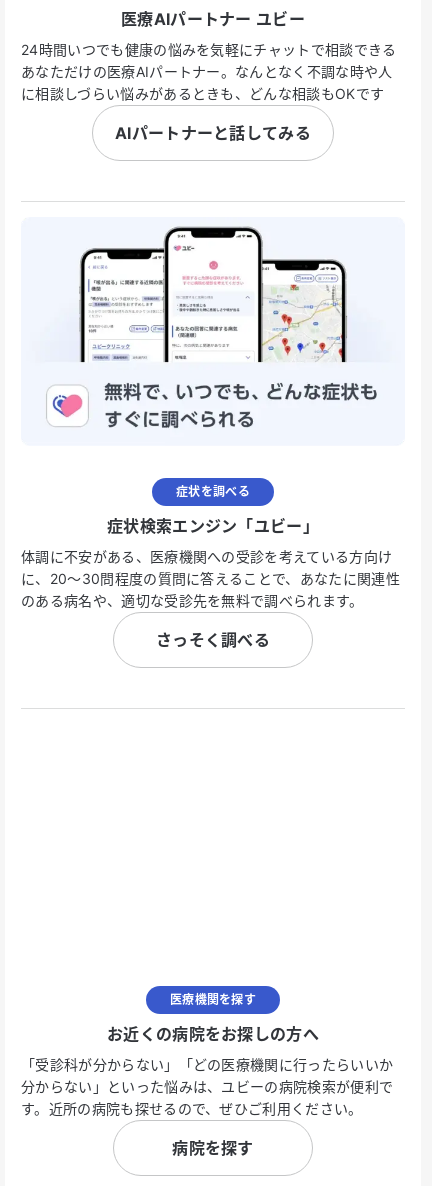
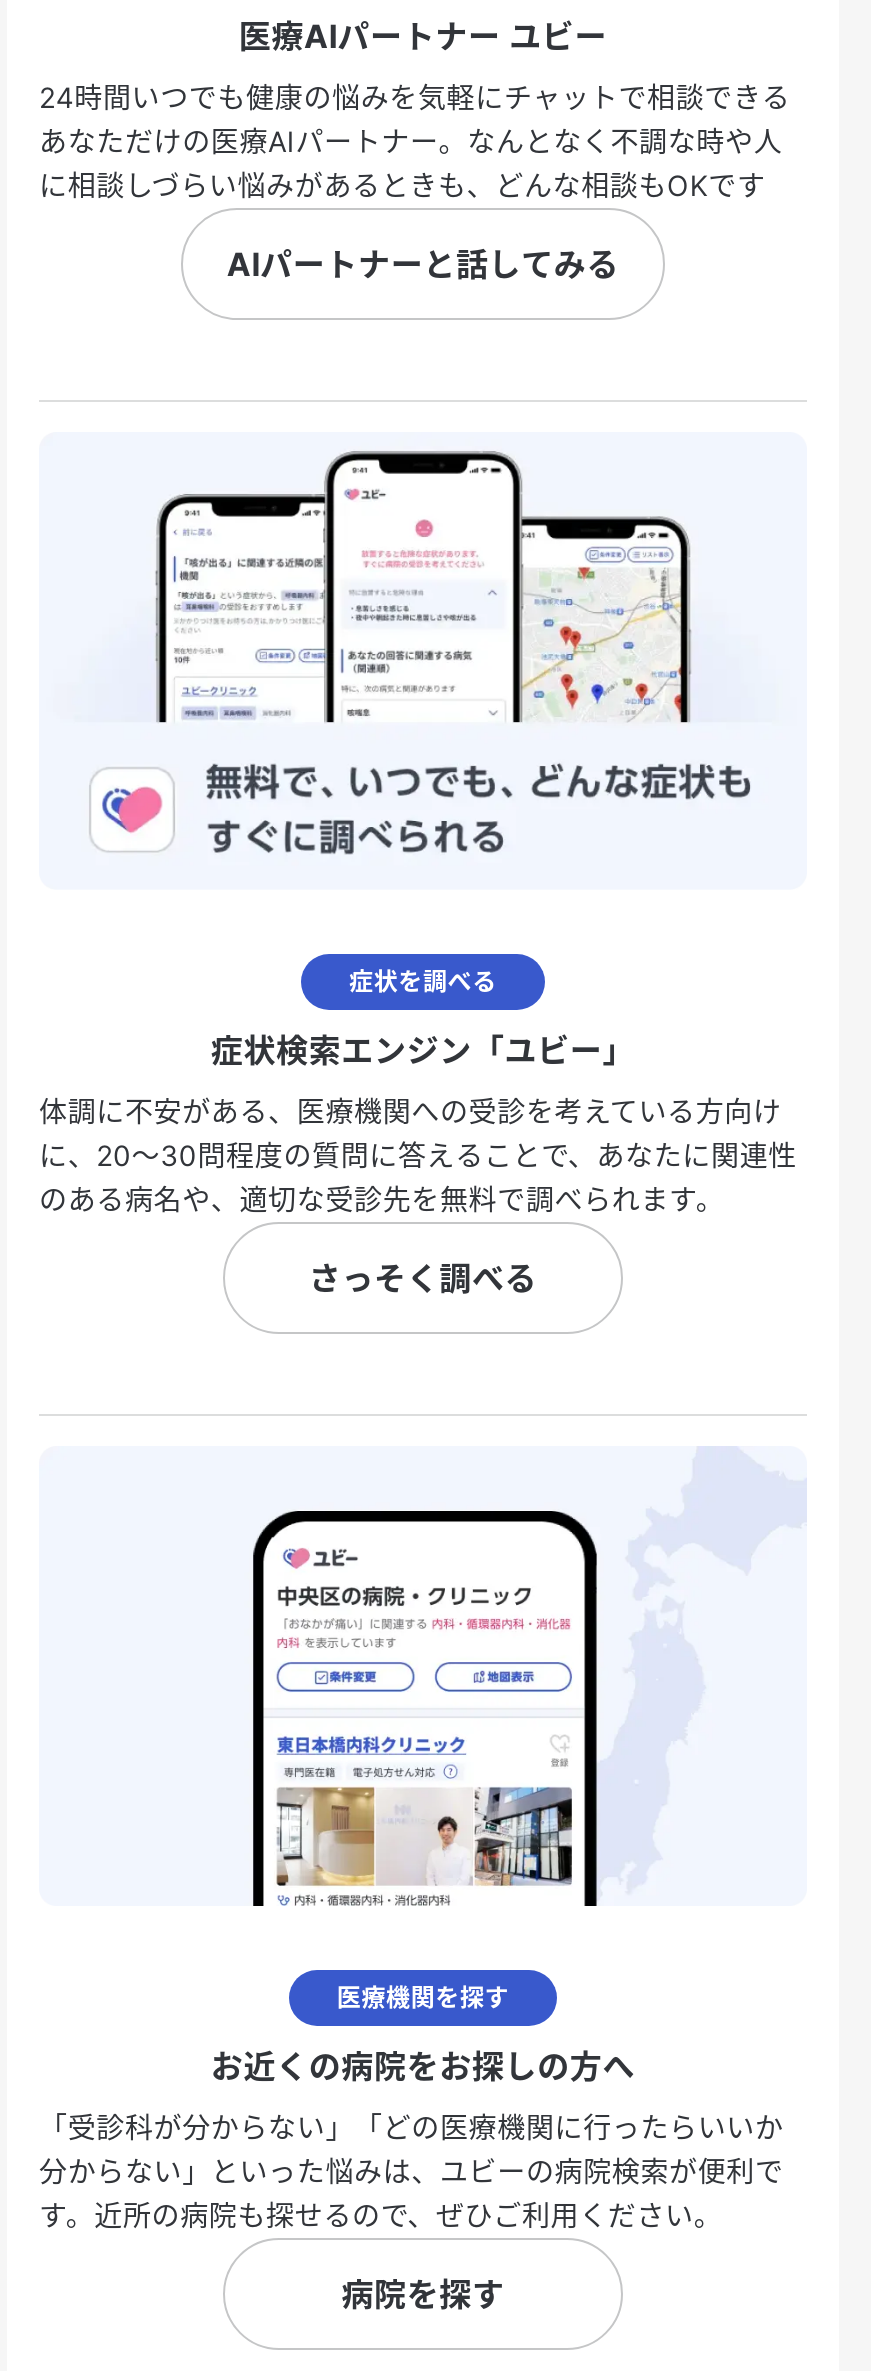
+ [image]
